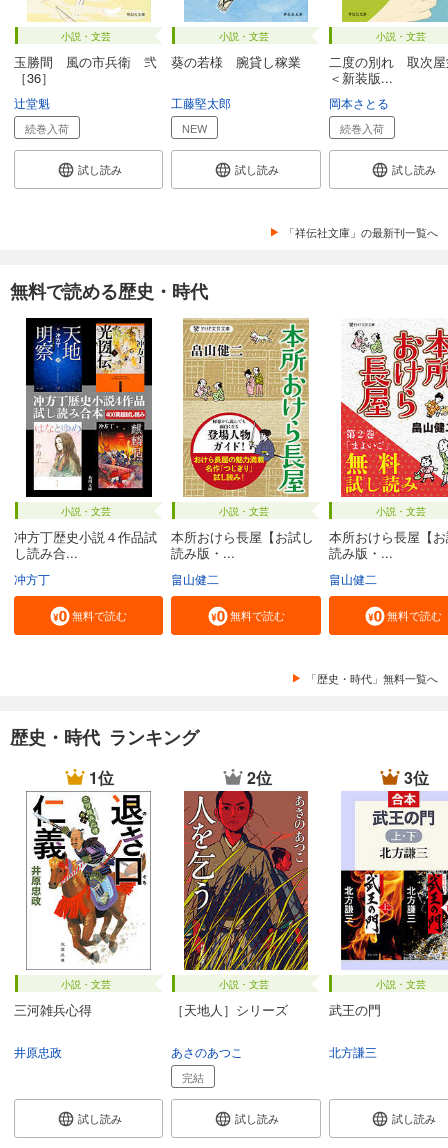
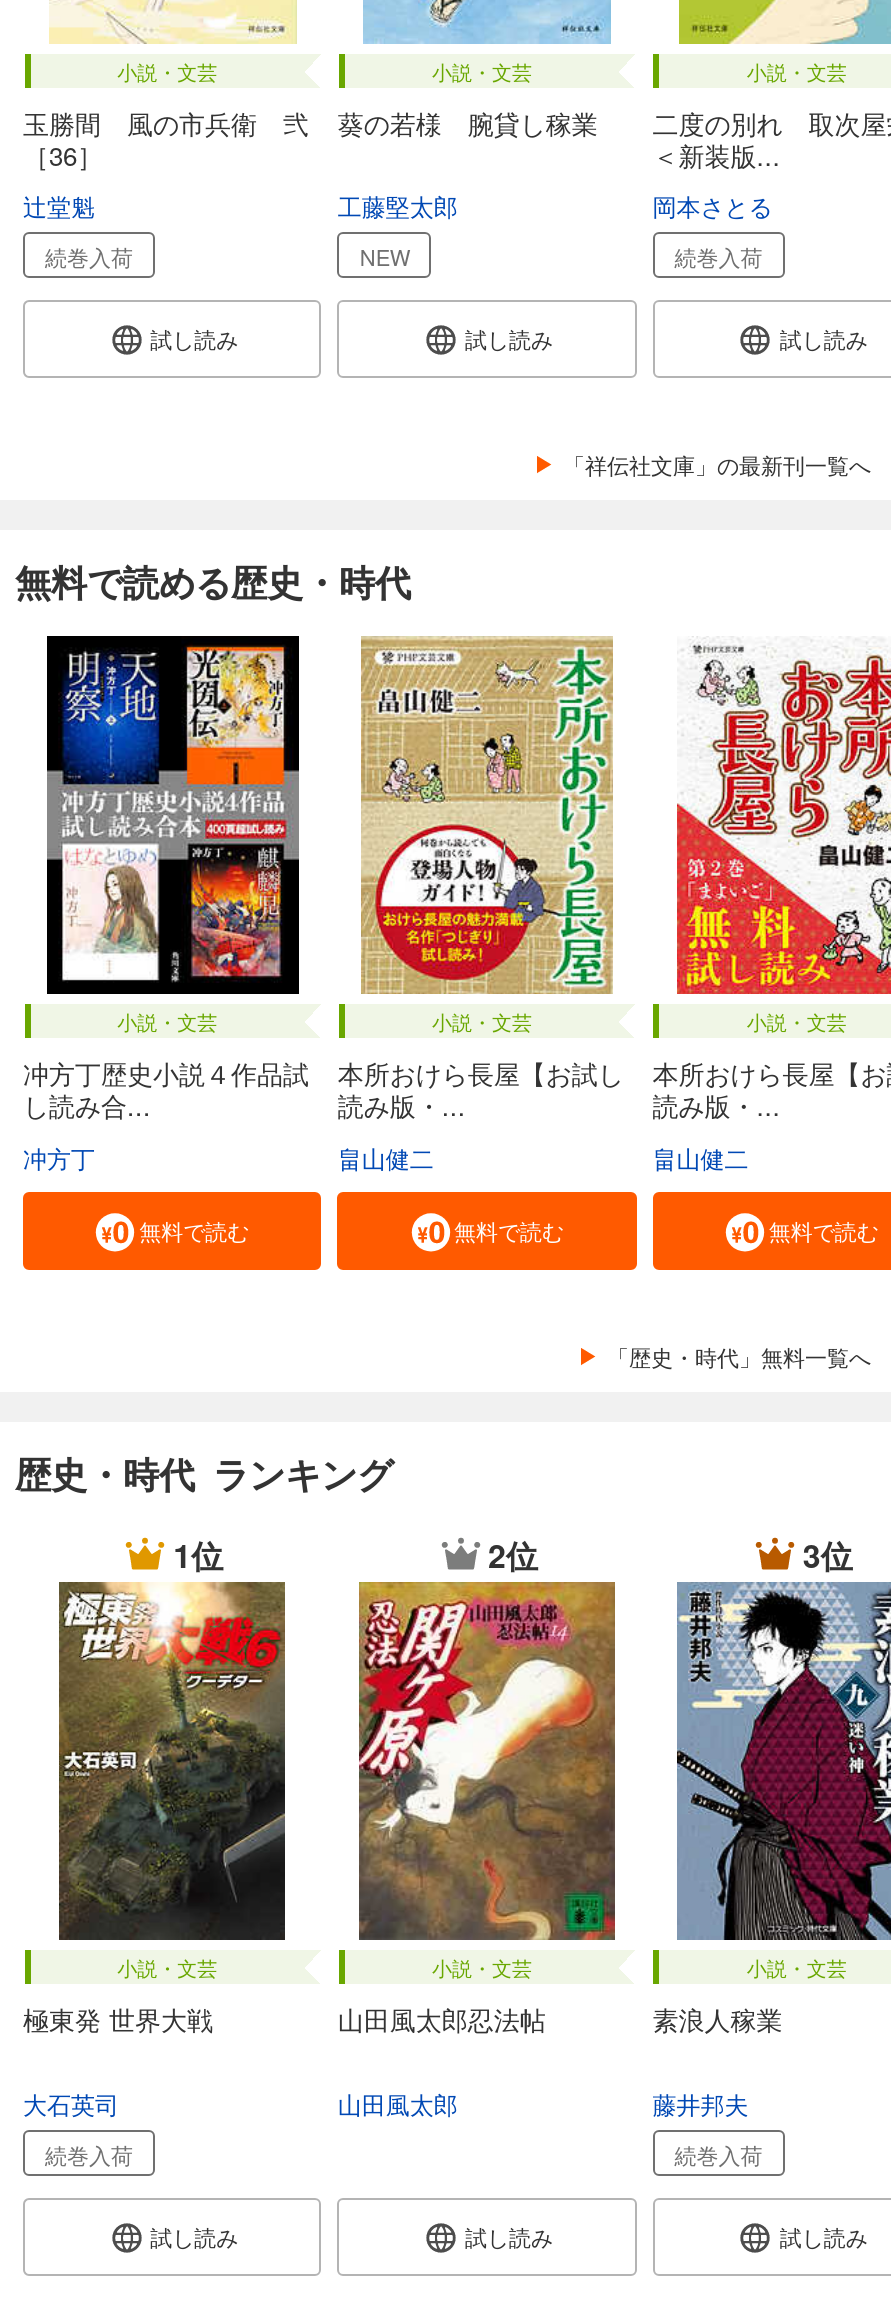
- [image]
- 三河雑兵心得
- 井原忠政
+ [image]
+ 極東発 世界大戦
+ 大石英司
+ 続巻入荷

- [image]
- ［天地人］シリーズ
- あさのあつこ
- 完結
+ [image]
+ 山田風太郎忍法帖
+ 山田風太郎

- [image]
- 武王の門
- 北方謙三
+ [image]
+ 素浪人稼業
+ 藤井邦夫
+ 続巻入荷
